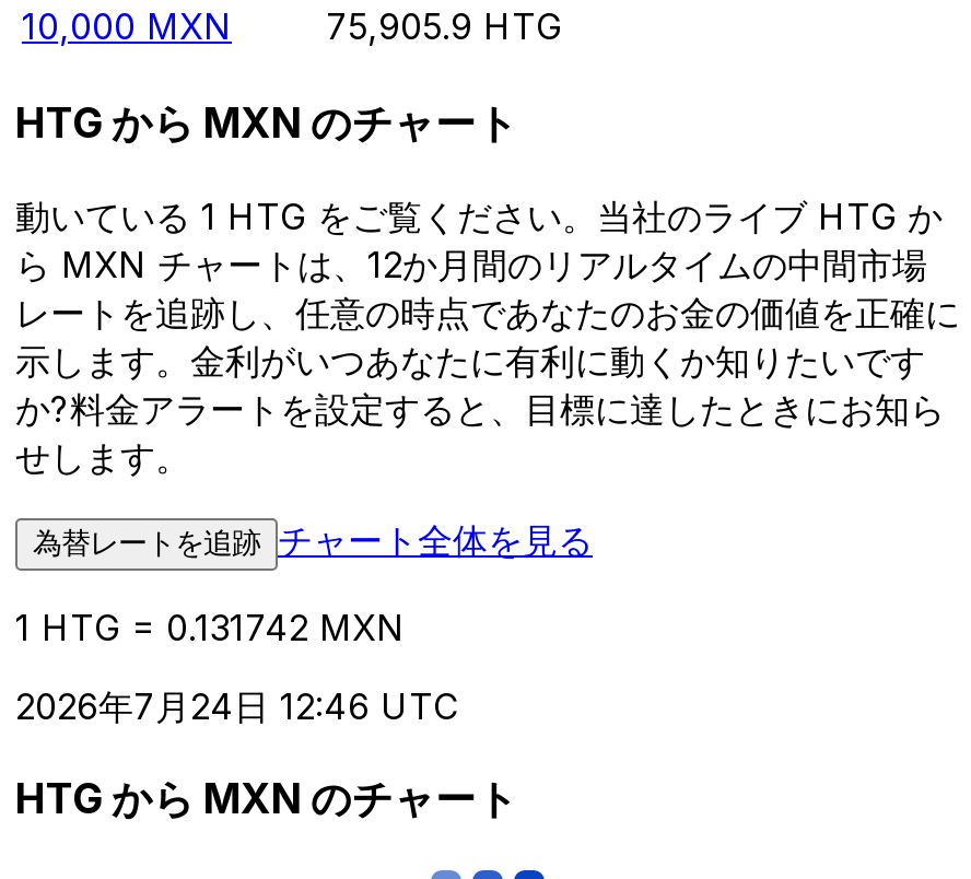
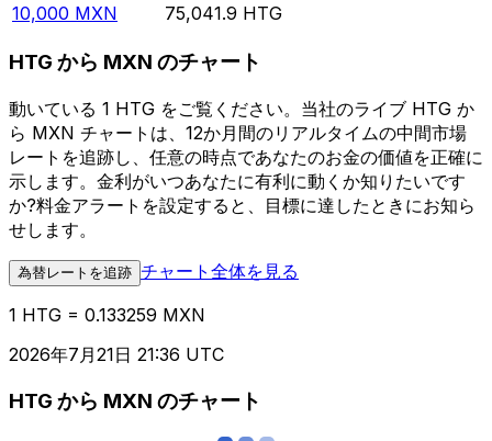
- 75,905.9 HTG
+ 75,041.9 HTG

- 1 HTG = 0.131742 MXN
+ 1 HTG = 0.133259 MXN

- 2026年7月24日 12:46 UTC
+ 2026年7月21日 21:36 UTC
